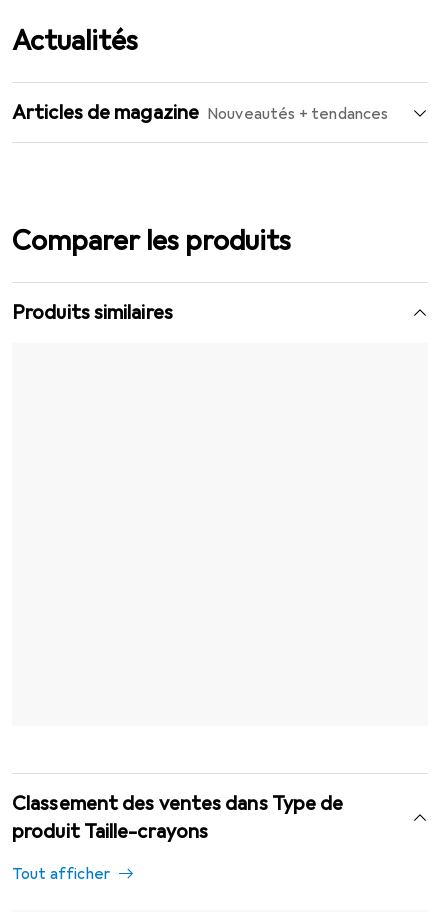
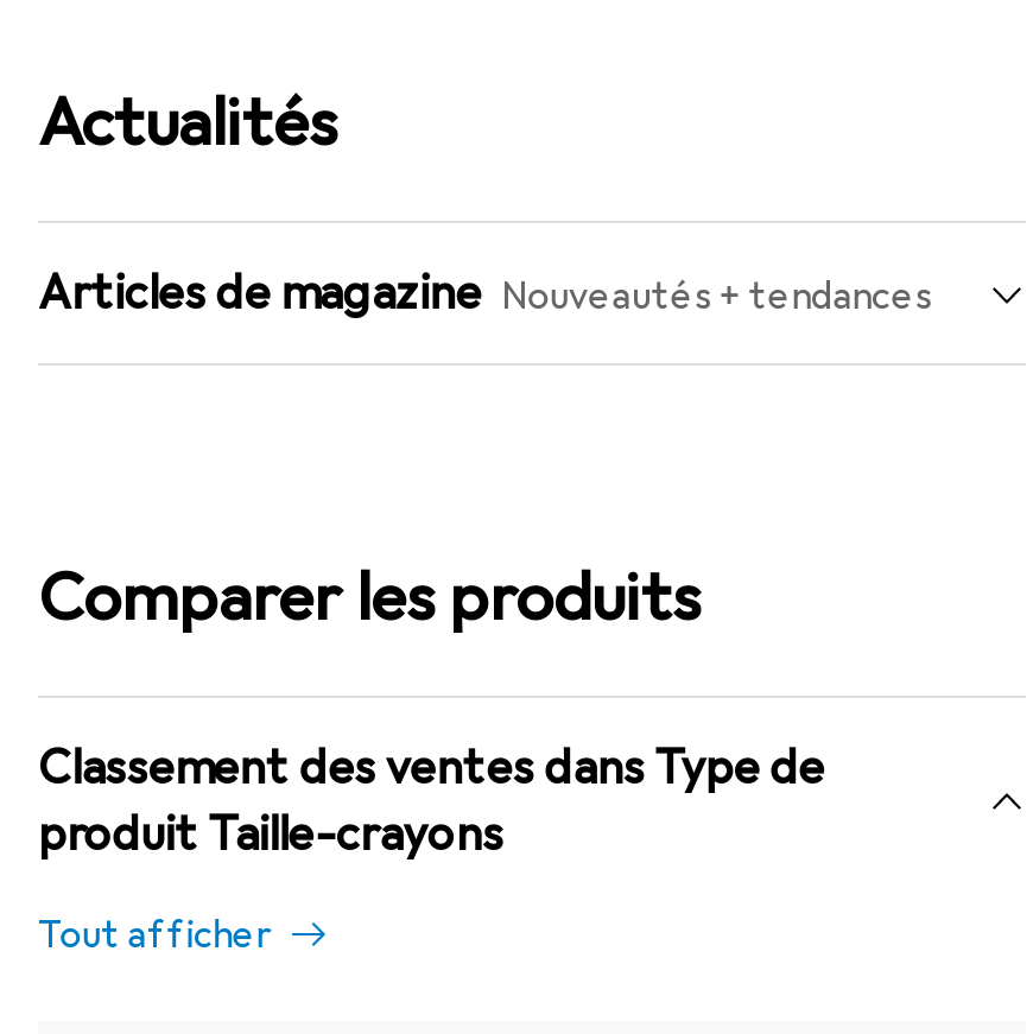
- Produits similaires
